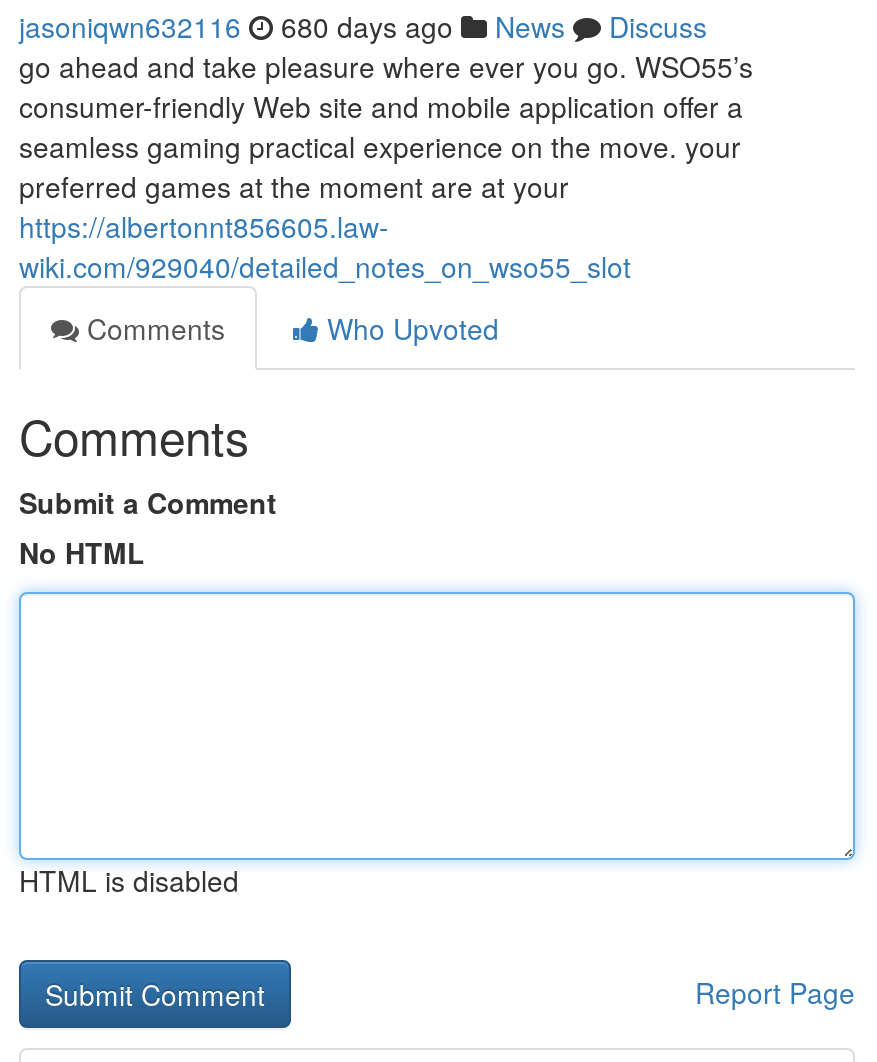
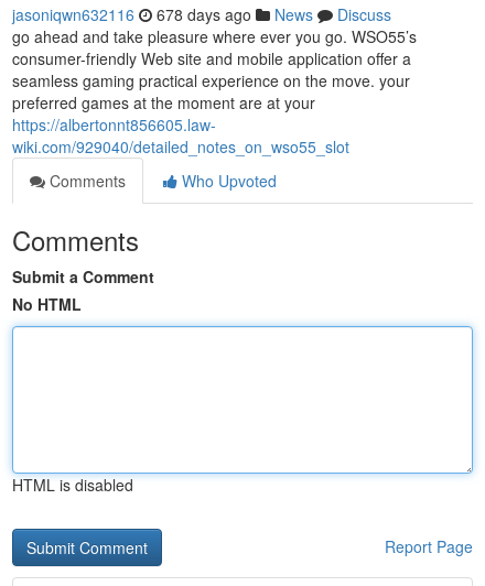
- jasoniqwn632116 680 days ago News Discuss
+ jasoniqwn632116 678 days ago News Discuss
